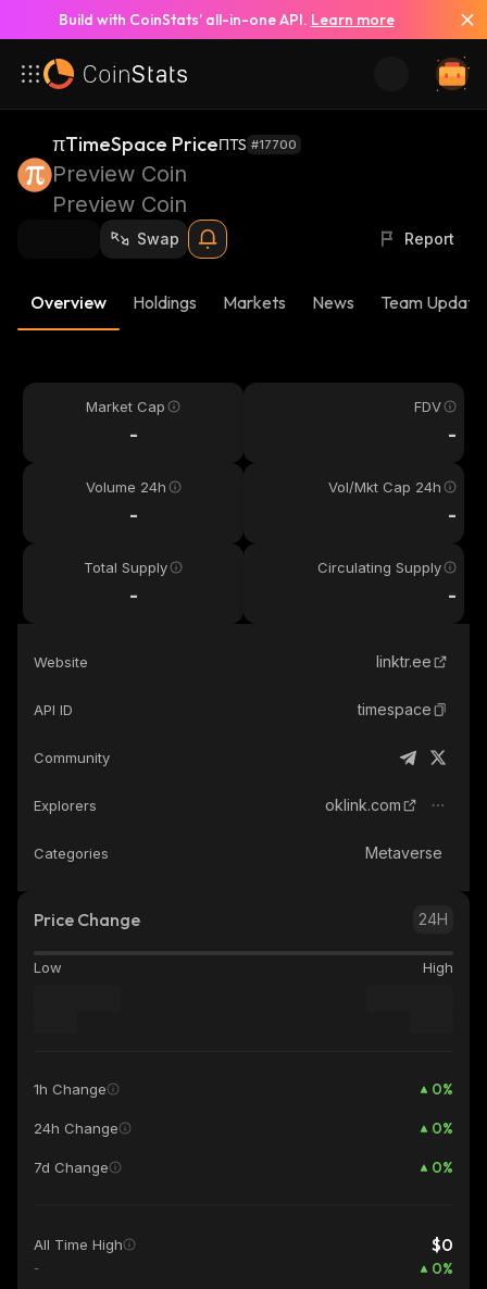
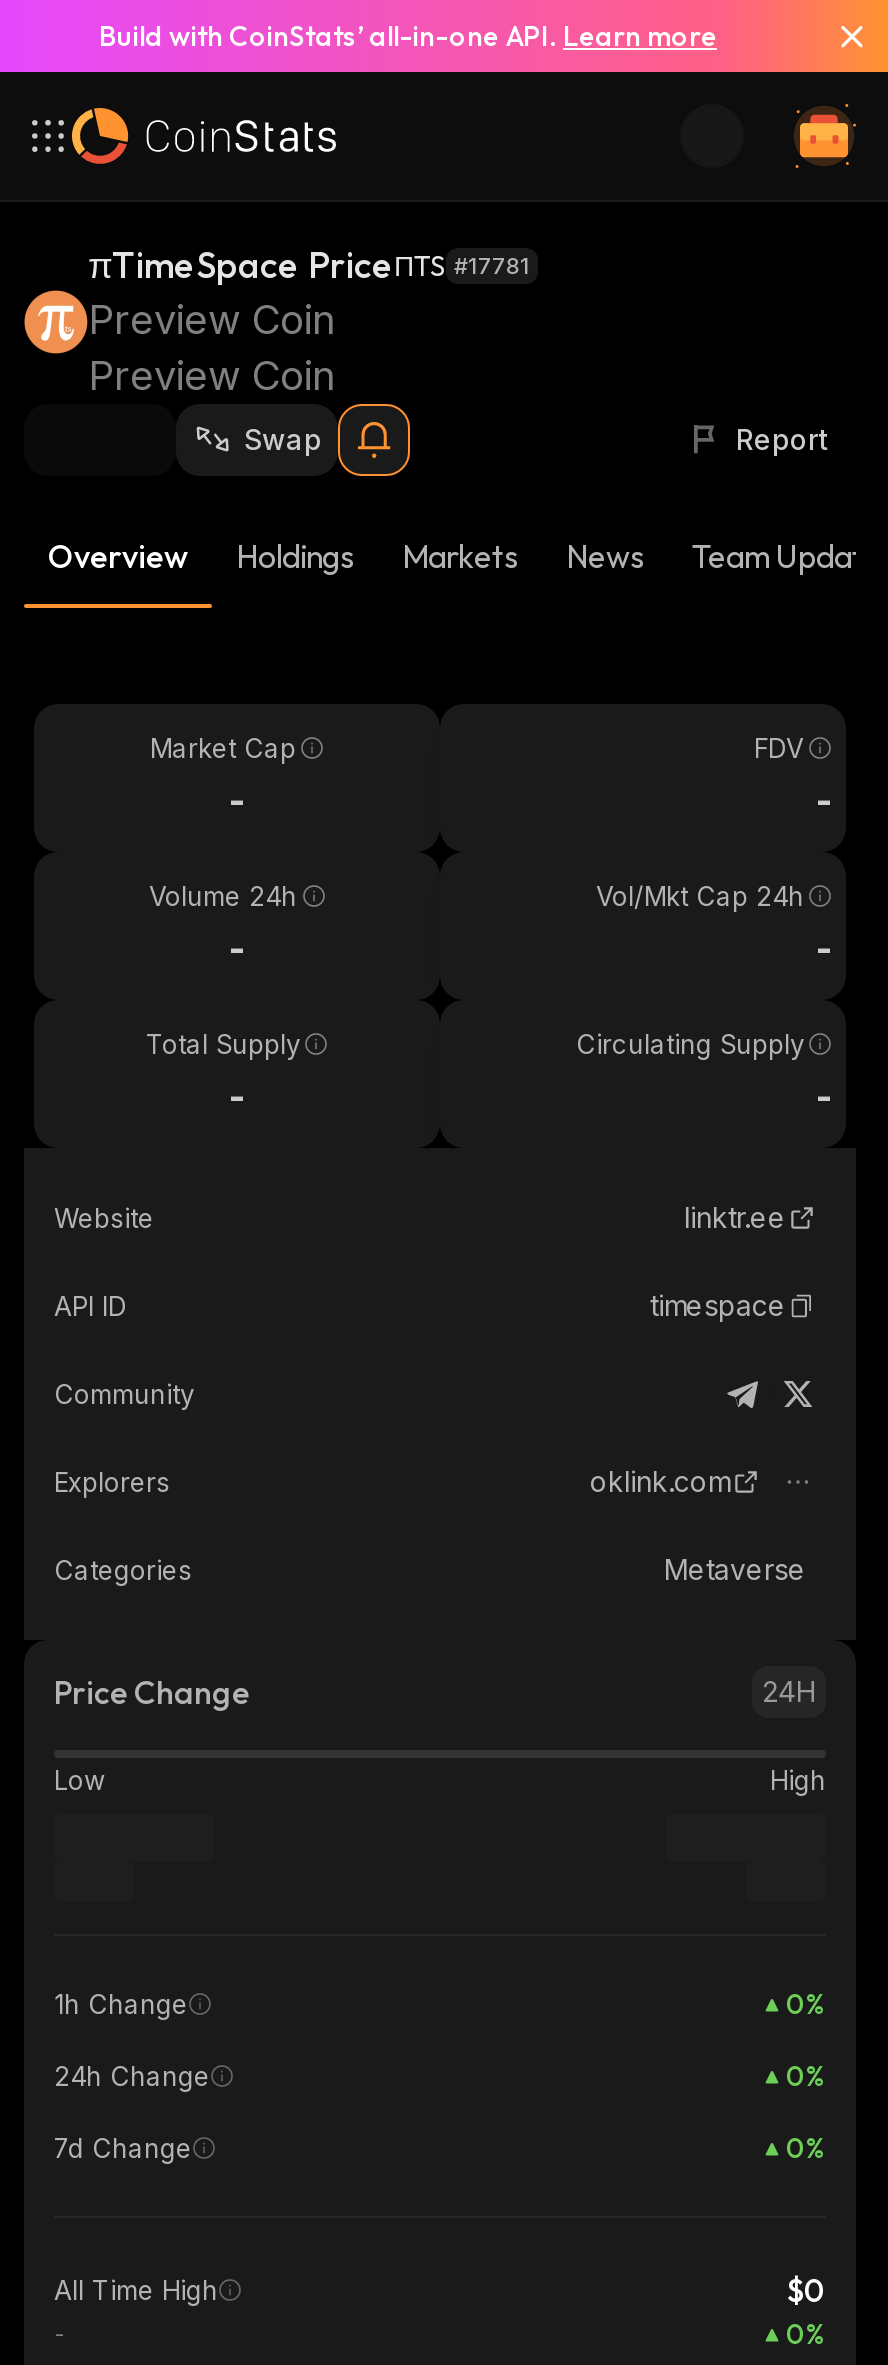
- πTimeSpace PriceΠTS #17700
+ πTimeSpace PriceΠTS #17781
